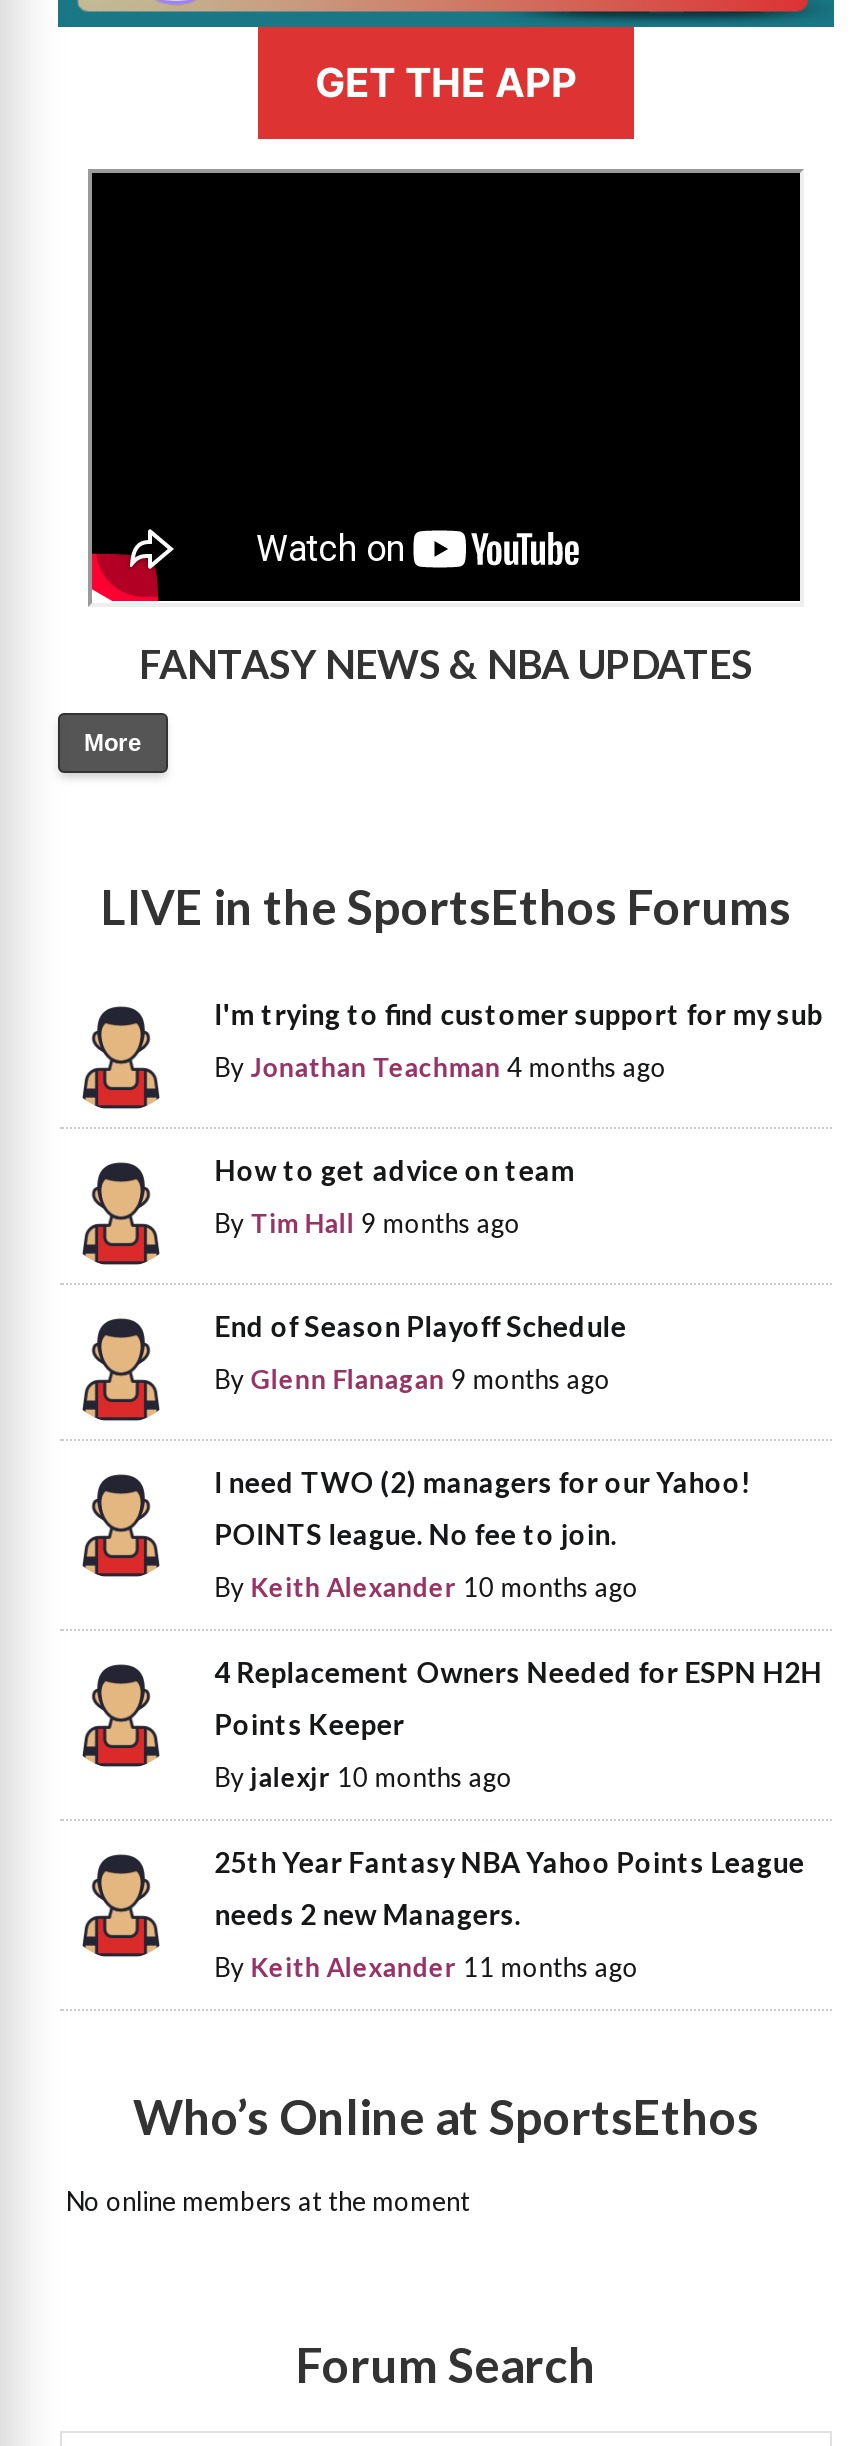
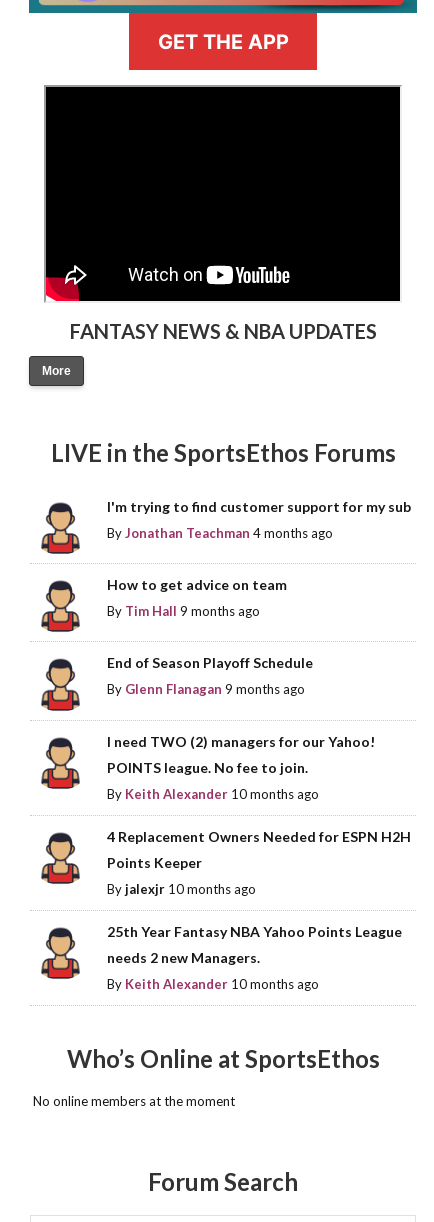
- By Keith Alexander 11 months ago
+ By Keith Alexander 10 months ago
